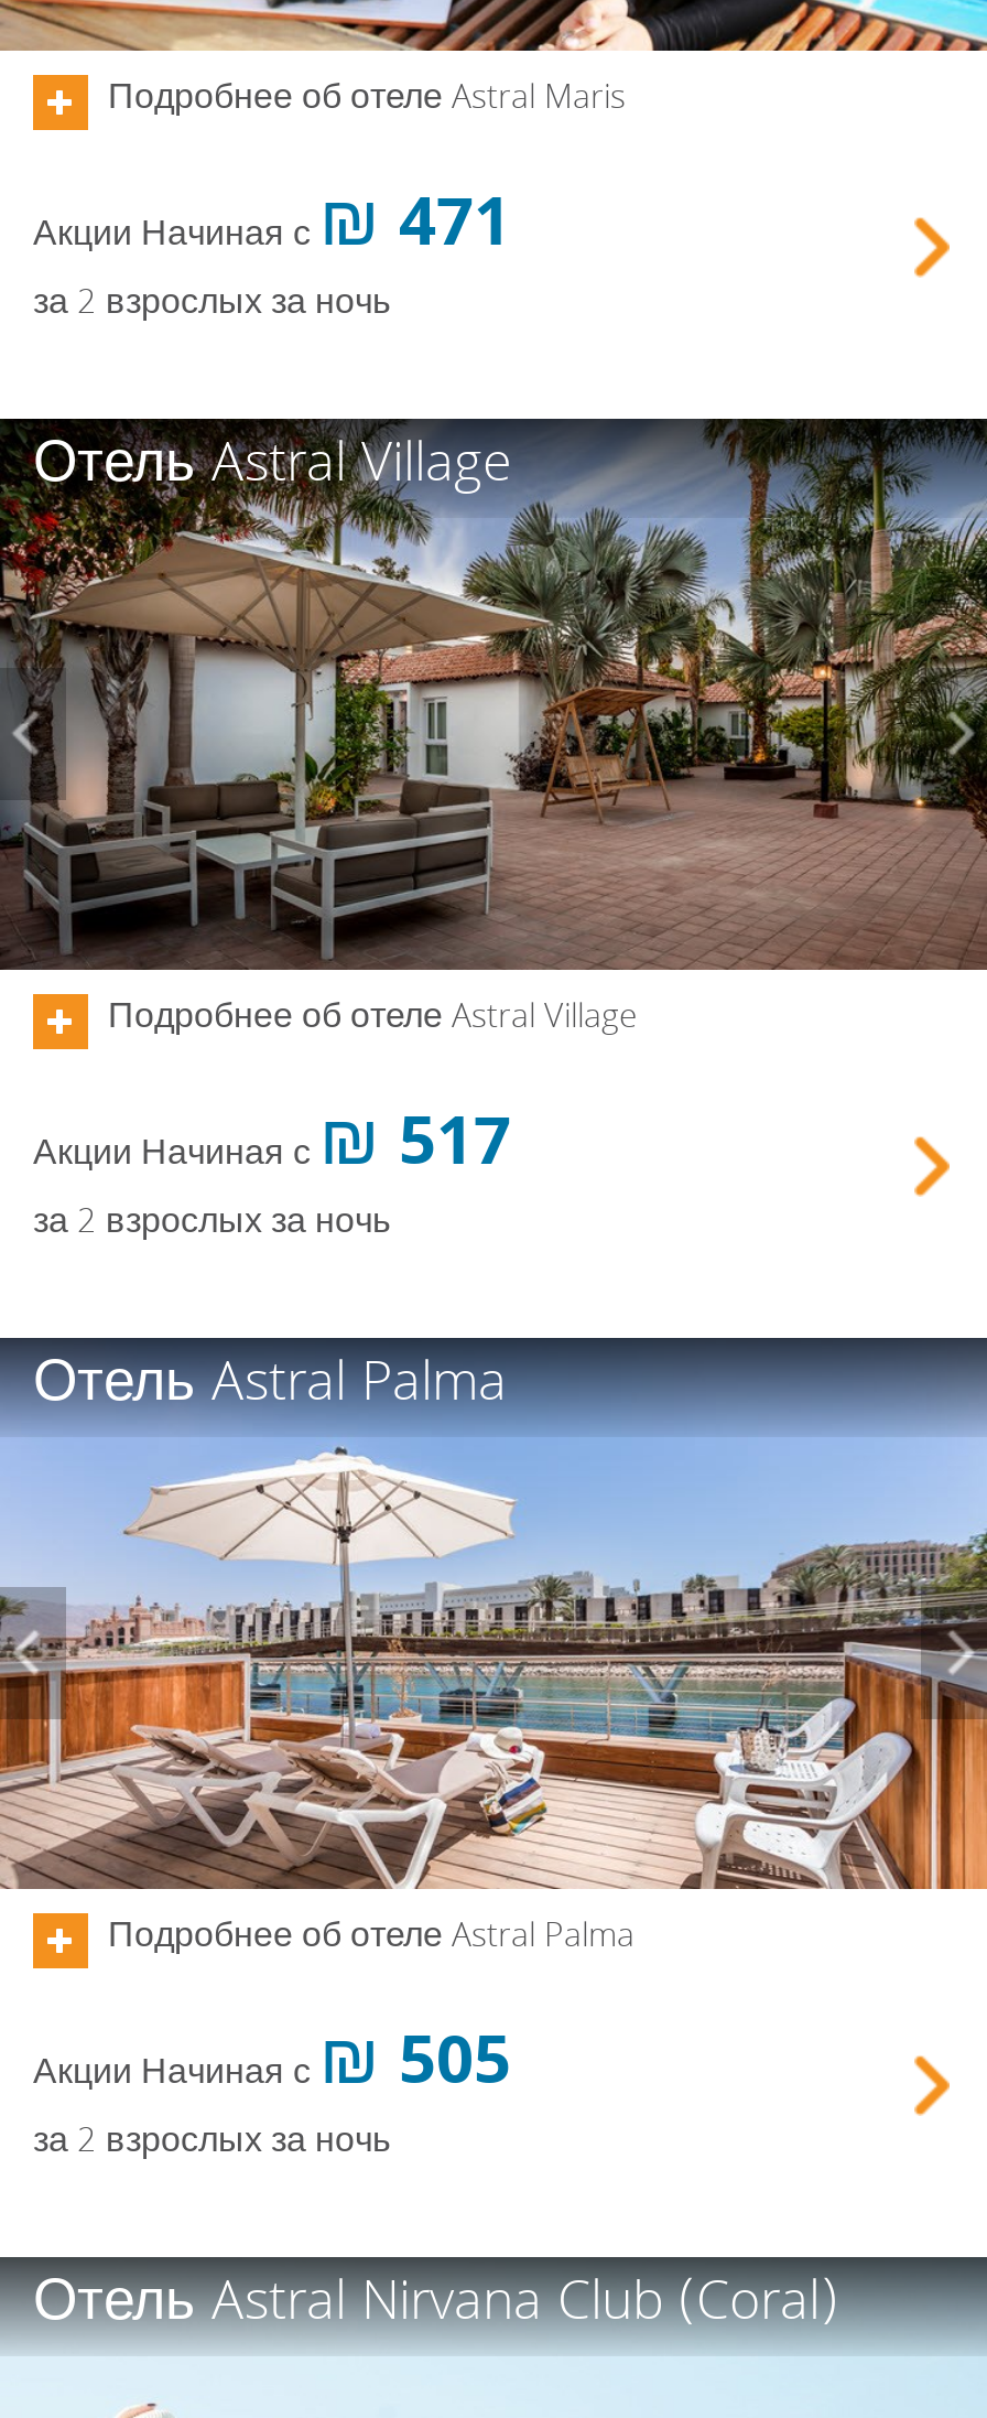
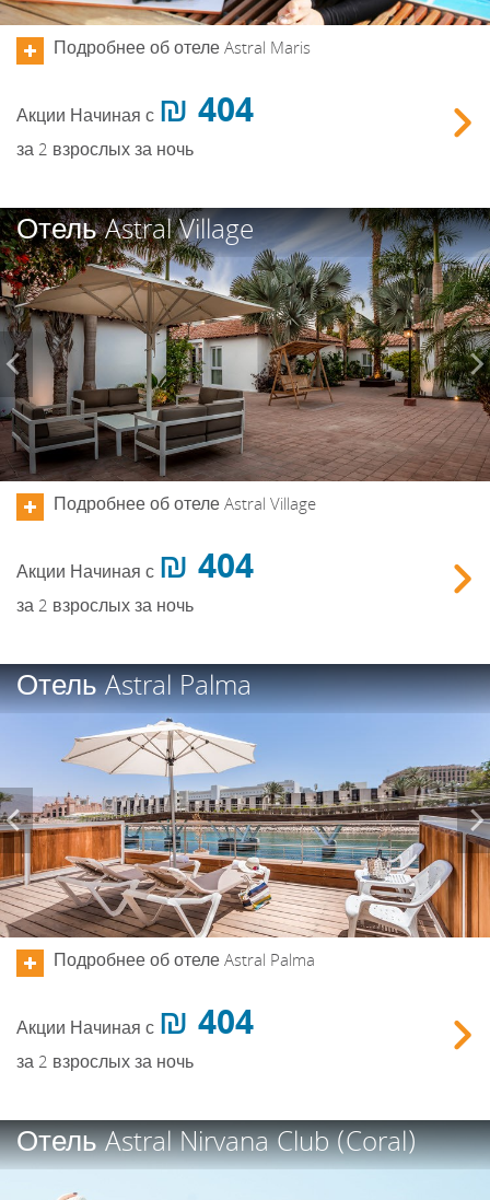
- Акции Начиная с 471 ₪
+ Акции Начиная с 404 ₪

- Акции Начиная с 517 ₪
+ Акции Начиная с 404 ₪

- Акции Начиная с 505 ₪
+ Акции Начиная с 404 ₪
